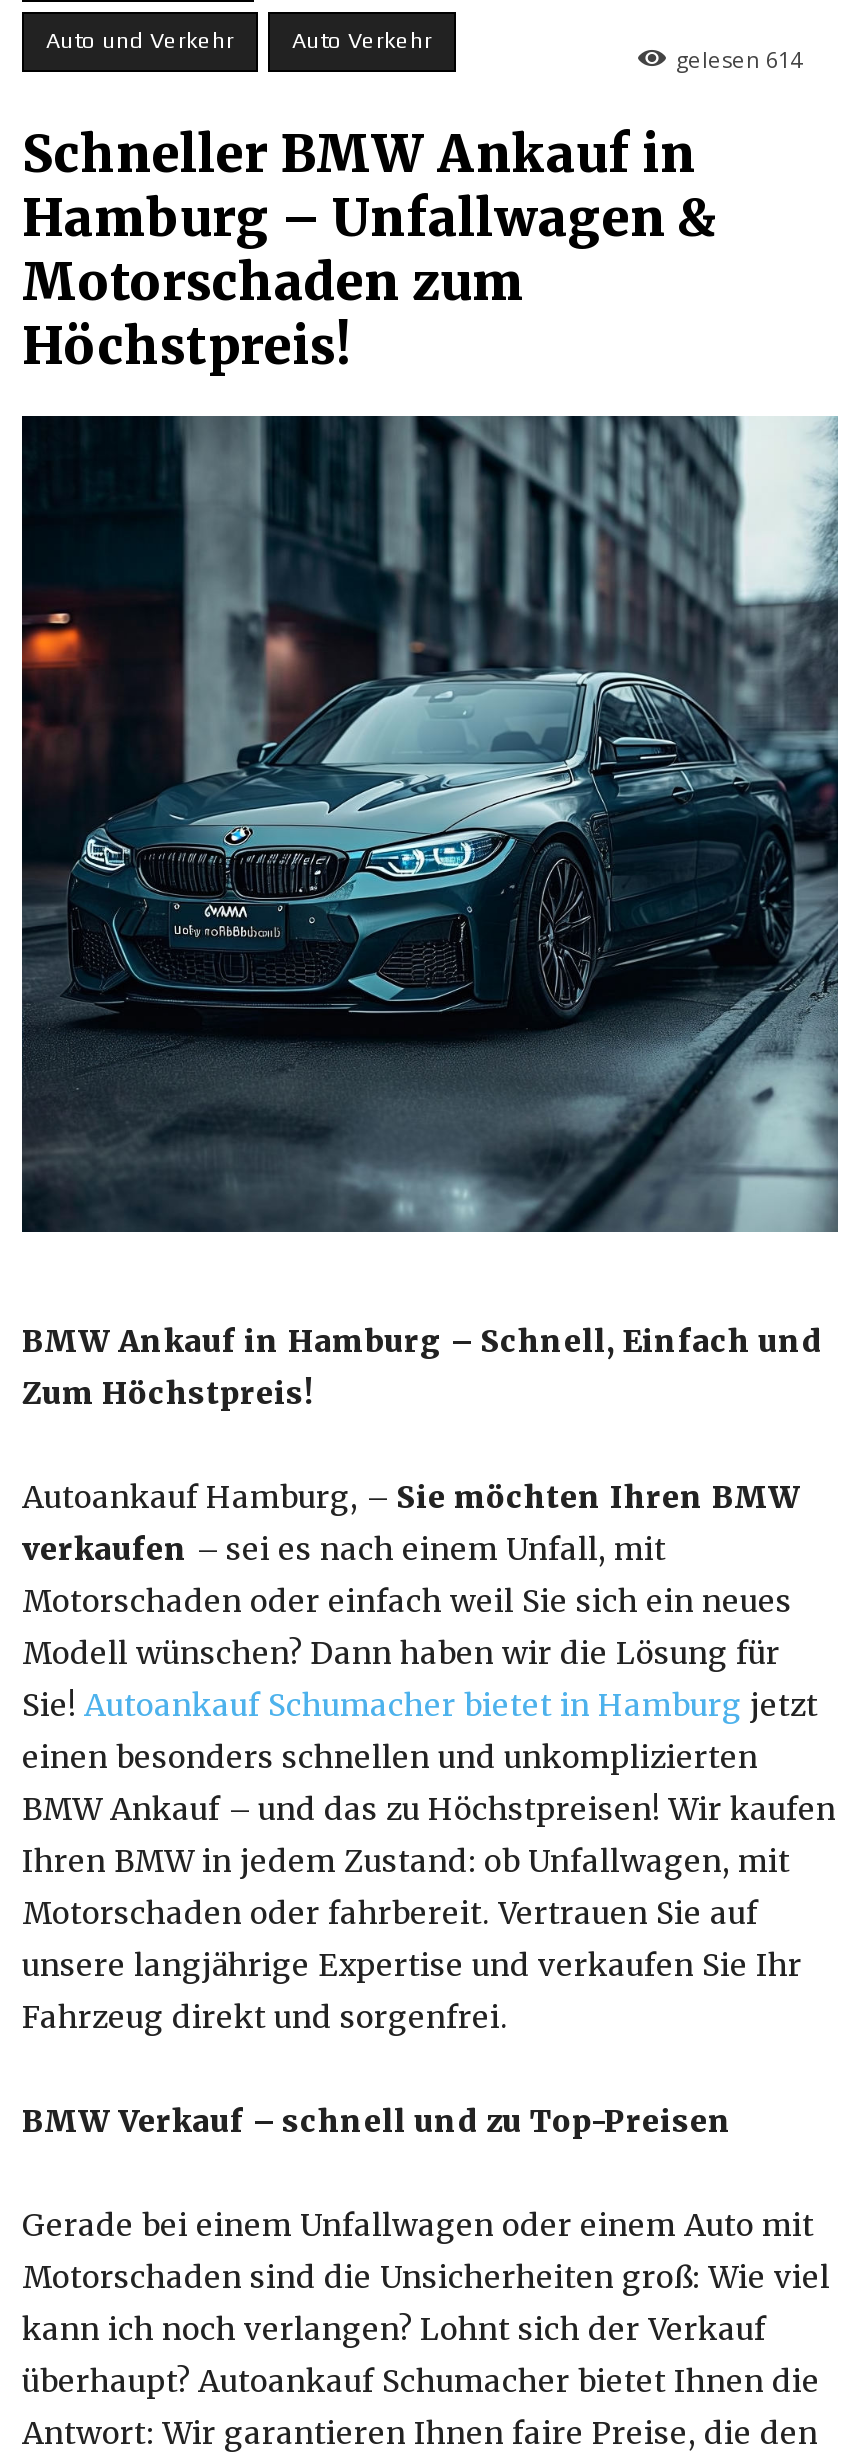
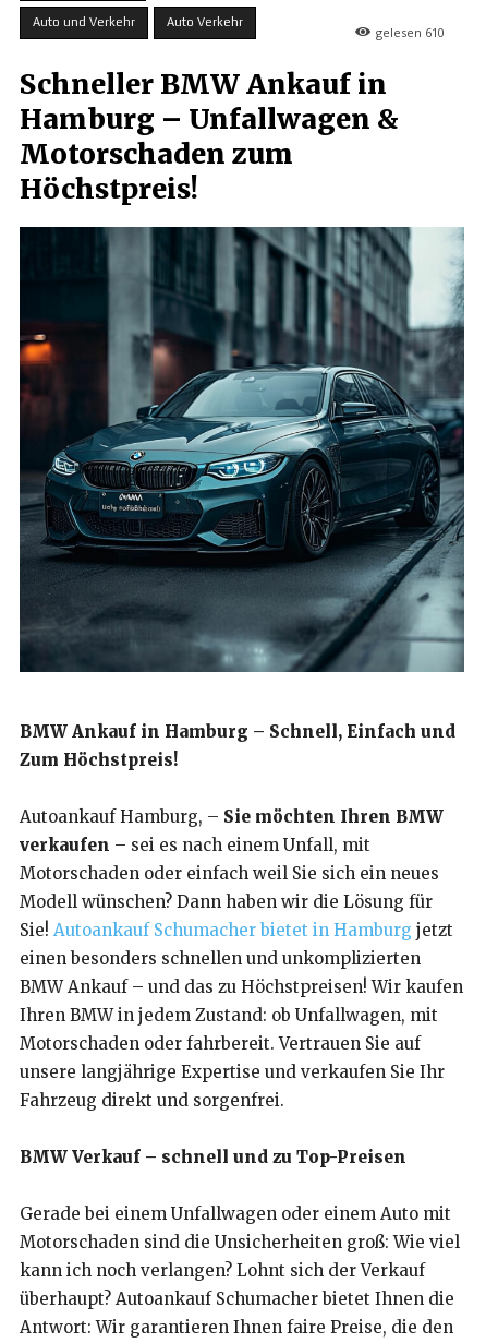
- gelesen 614
+ gelesen 610
